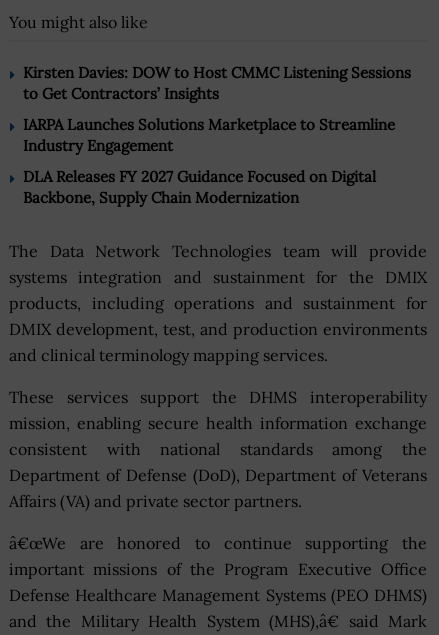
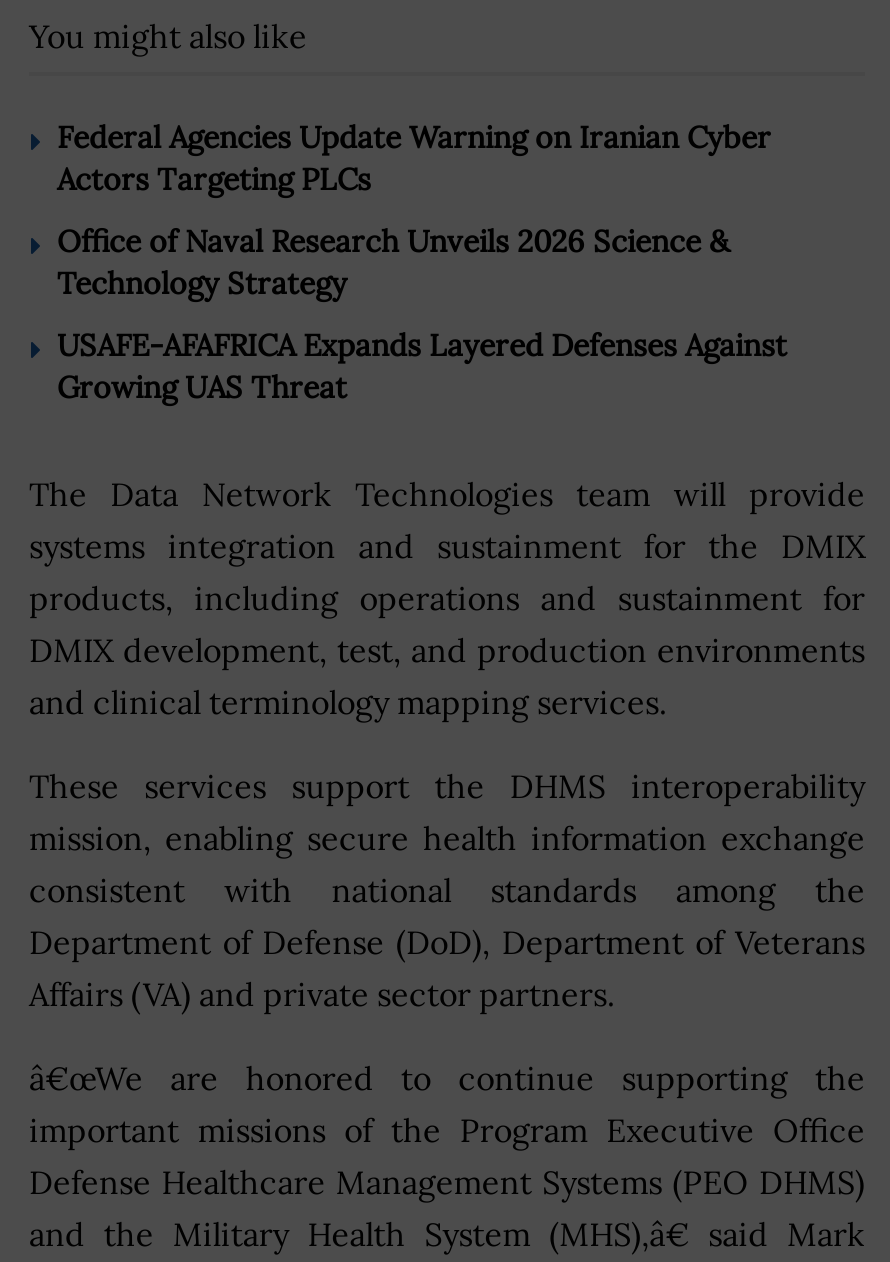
- Kirsten Davies: DOW to Host CMMC Listening Sessions
- to Get Contractors’ Insights
+ Federal Agencies Update Warning on Iranian Cyber
+ Actors Targeting PLCs

- IARPA Launches Solutions Marketplace to Streamline
- Industry Engagement
+ Office of Naval Research Unveils 2026 Science &
+ Technology Strategy

- DLA Releases FY 2027 Guidance Focused on Digital
- Backbone, Supply Chain Modernization
+ USAFE-AFAFRICA Expands Layered Defenses Against
+ Growing UAS Threat
